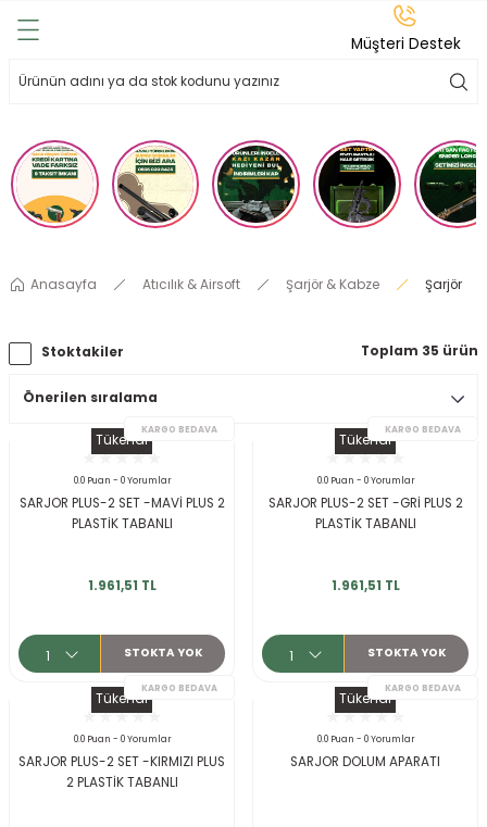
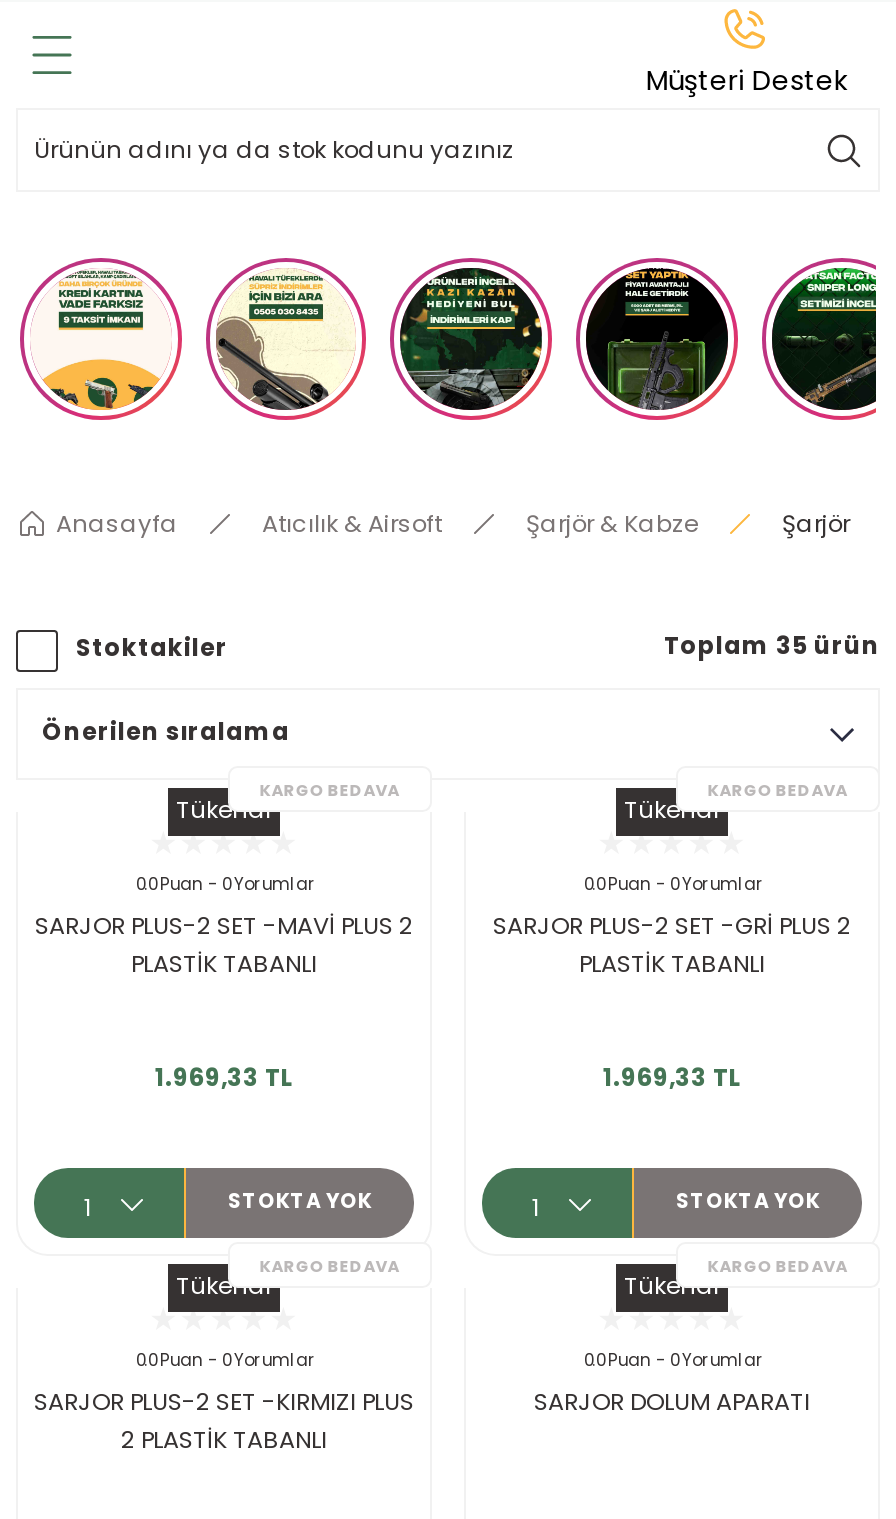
- 1.961,51 TL
+ 1.969,33 TL

- 1.961,51 TL
+ 1.969,33 TL
